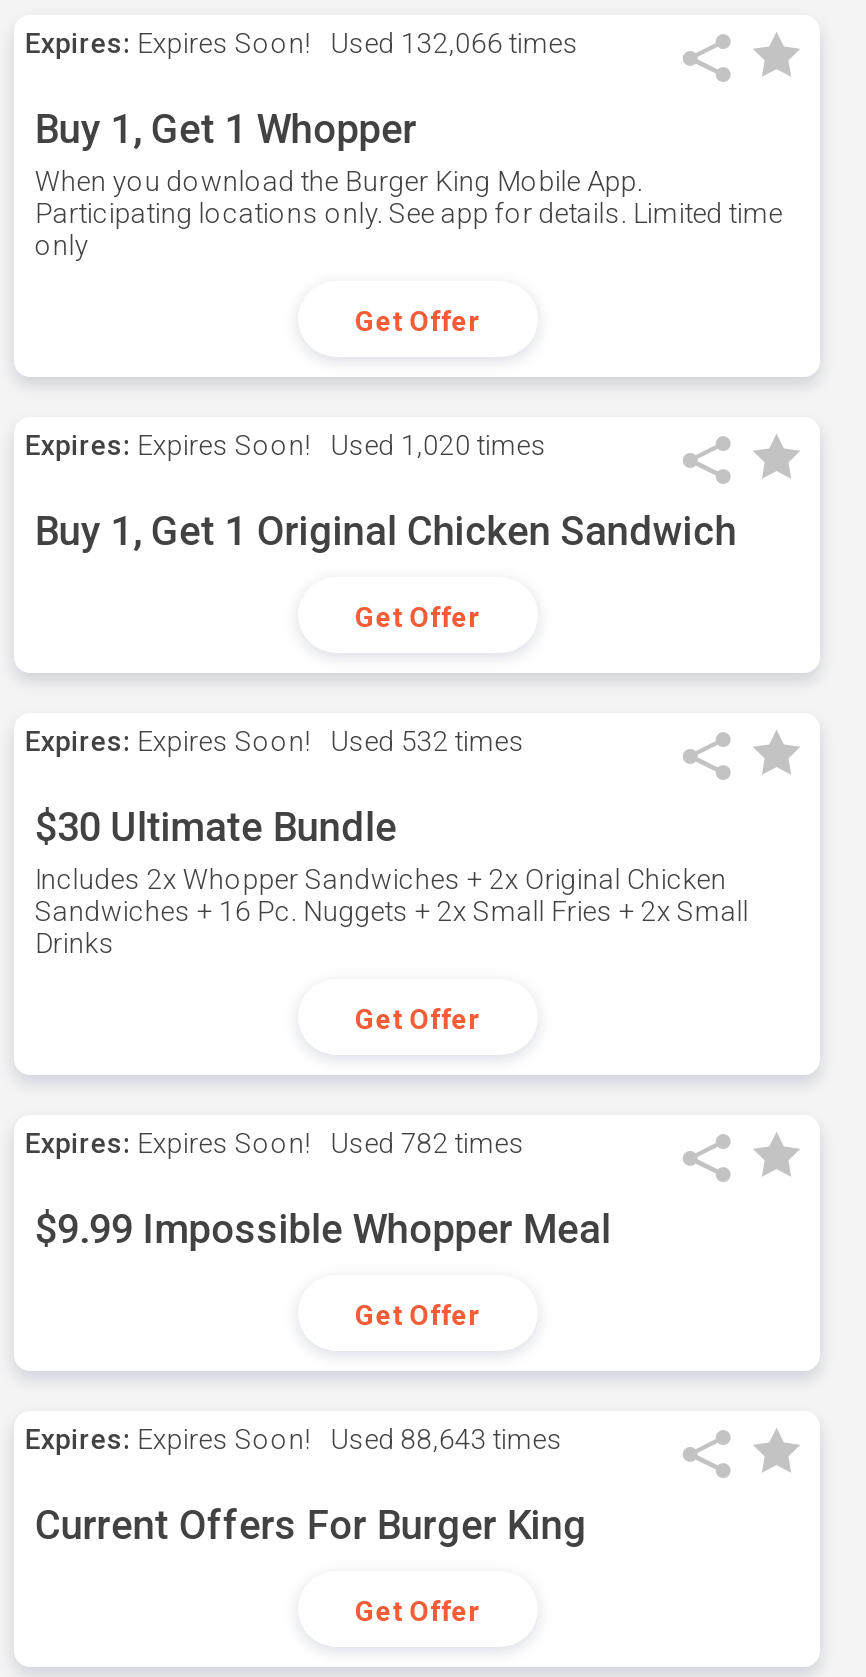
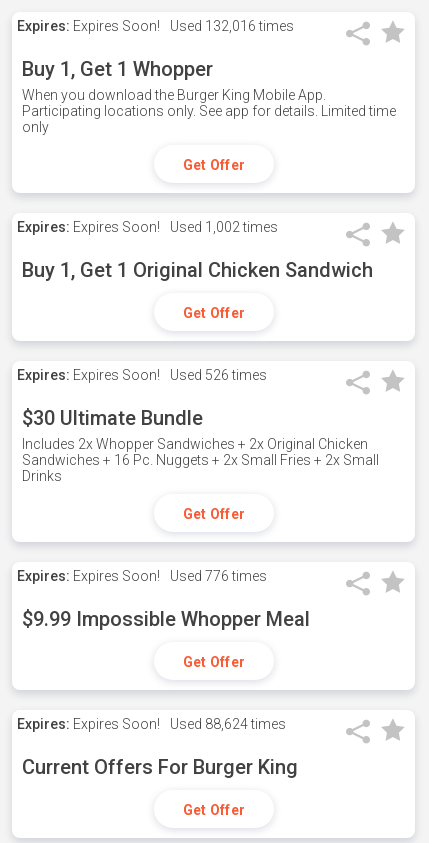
- Expires: Expires Soon! Used 132,066 times
+ Expires: Expires Soon! Used 132,016 times

- Expires: Expires Soon! Used 1,020 times
+ Expires: Expires Soon! Used 1,002 times

- Expires: Expires Soon! Used 532 times
+ Expires: Expires Soon! Used 526 times

- Expires: Expires Soon! Used 782 times
+ Expires: Expires Soon! Used 776 times

- Expires: Expires Soon! Used 88,643 times
+ Expires: Expires Soon! Used 88,624 times
